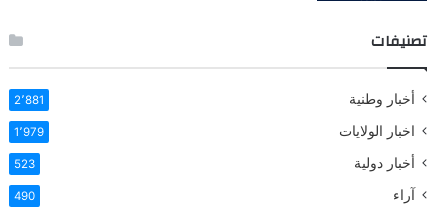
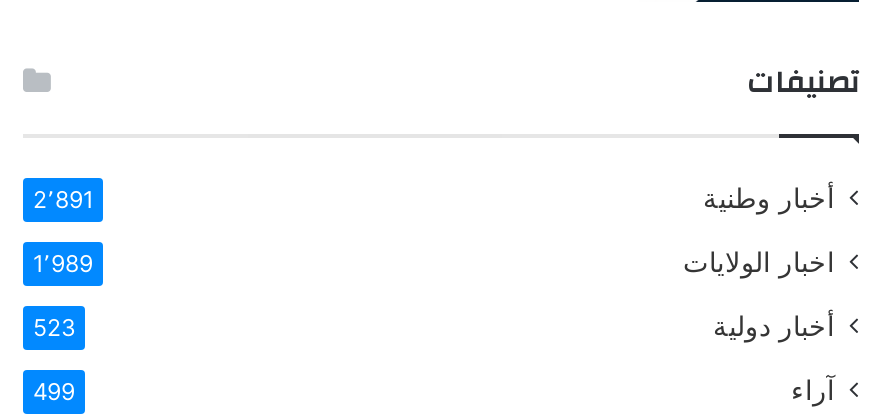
- 2٬881
+ 2٬891

- 1٬979
+ 1٬989

- 490
+ 499
